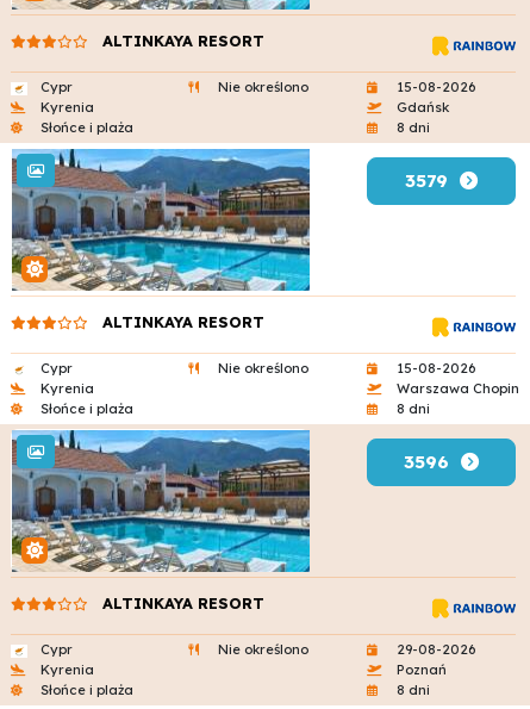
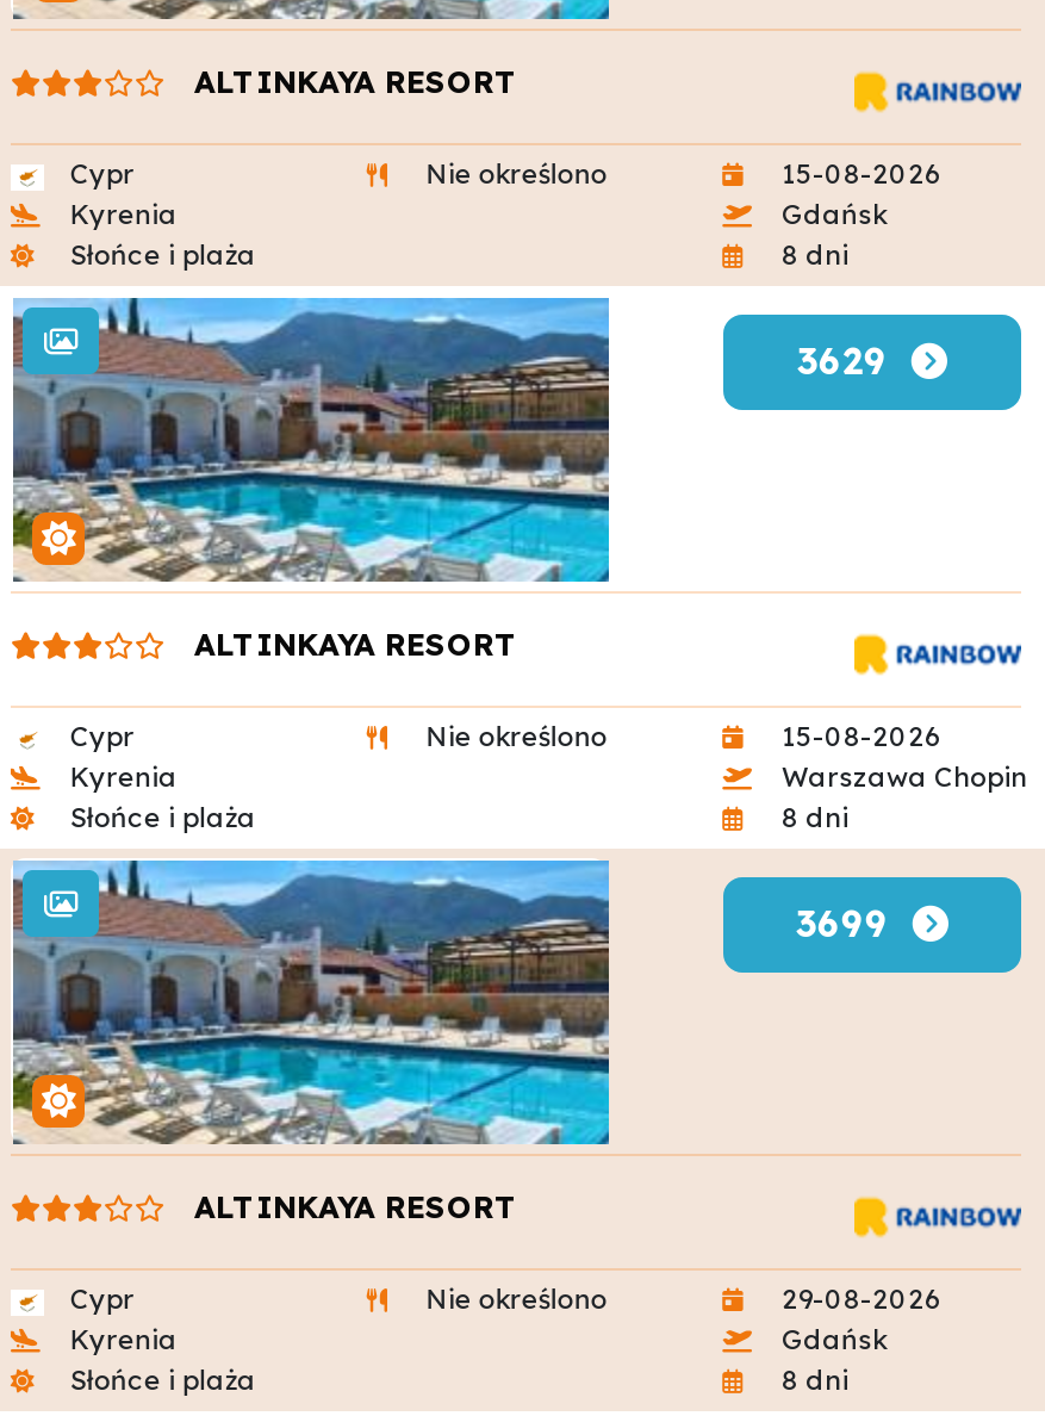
- 3579
+ 3629

- 3596
+ 3699

- Poznań
+ Gdańsk
